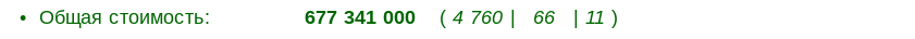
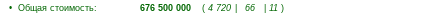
- 677 341 000
+ 676 500 000

- (4 760
+ (4 720
